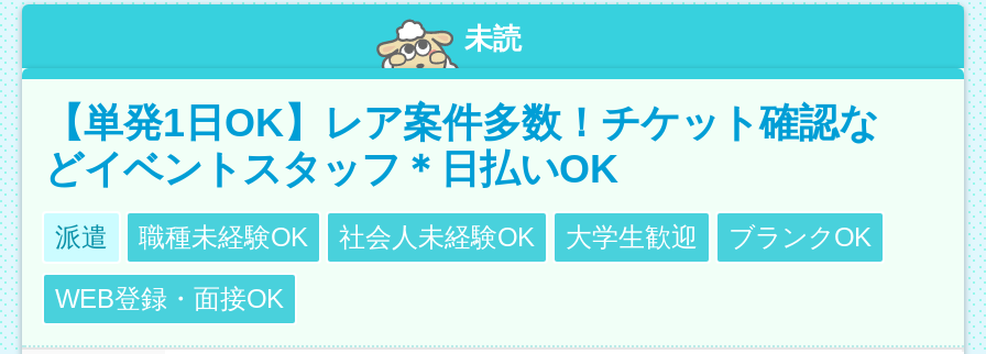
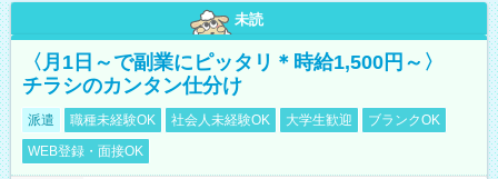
- 【単発1日OK】レア案件多数！チケット確認な
- どイベントスタッフ＊日払いOK
+ 〈月1日～で副業にピッタリ＊時給1,500円～〉
+ チラシのカンタン仕分け
